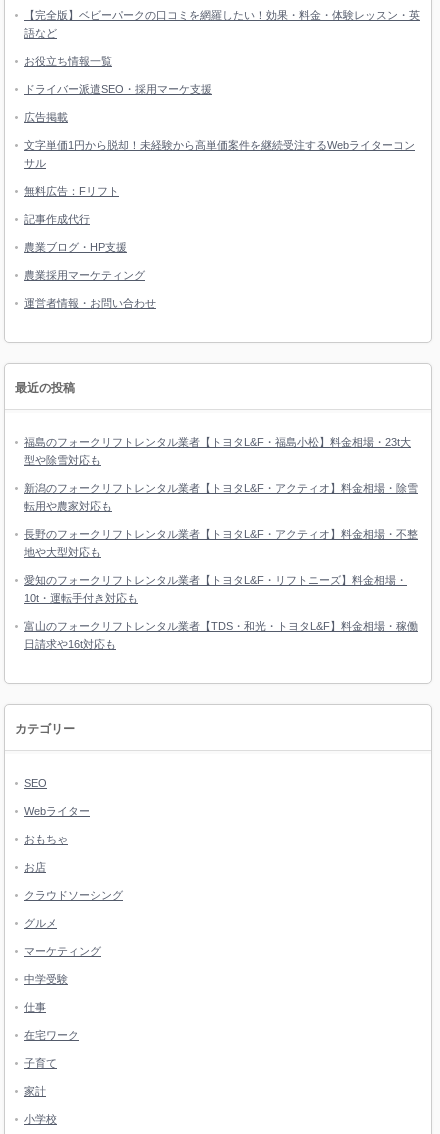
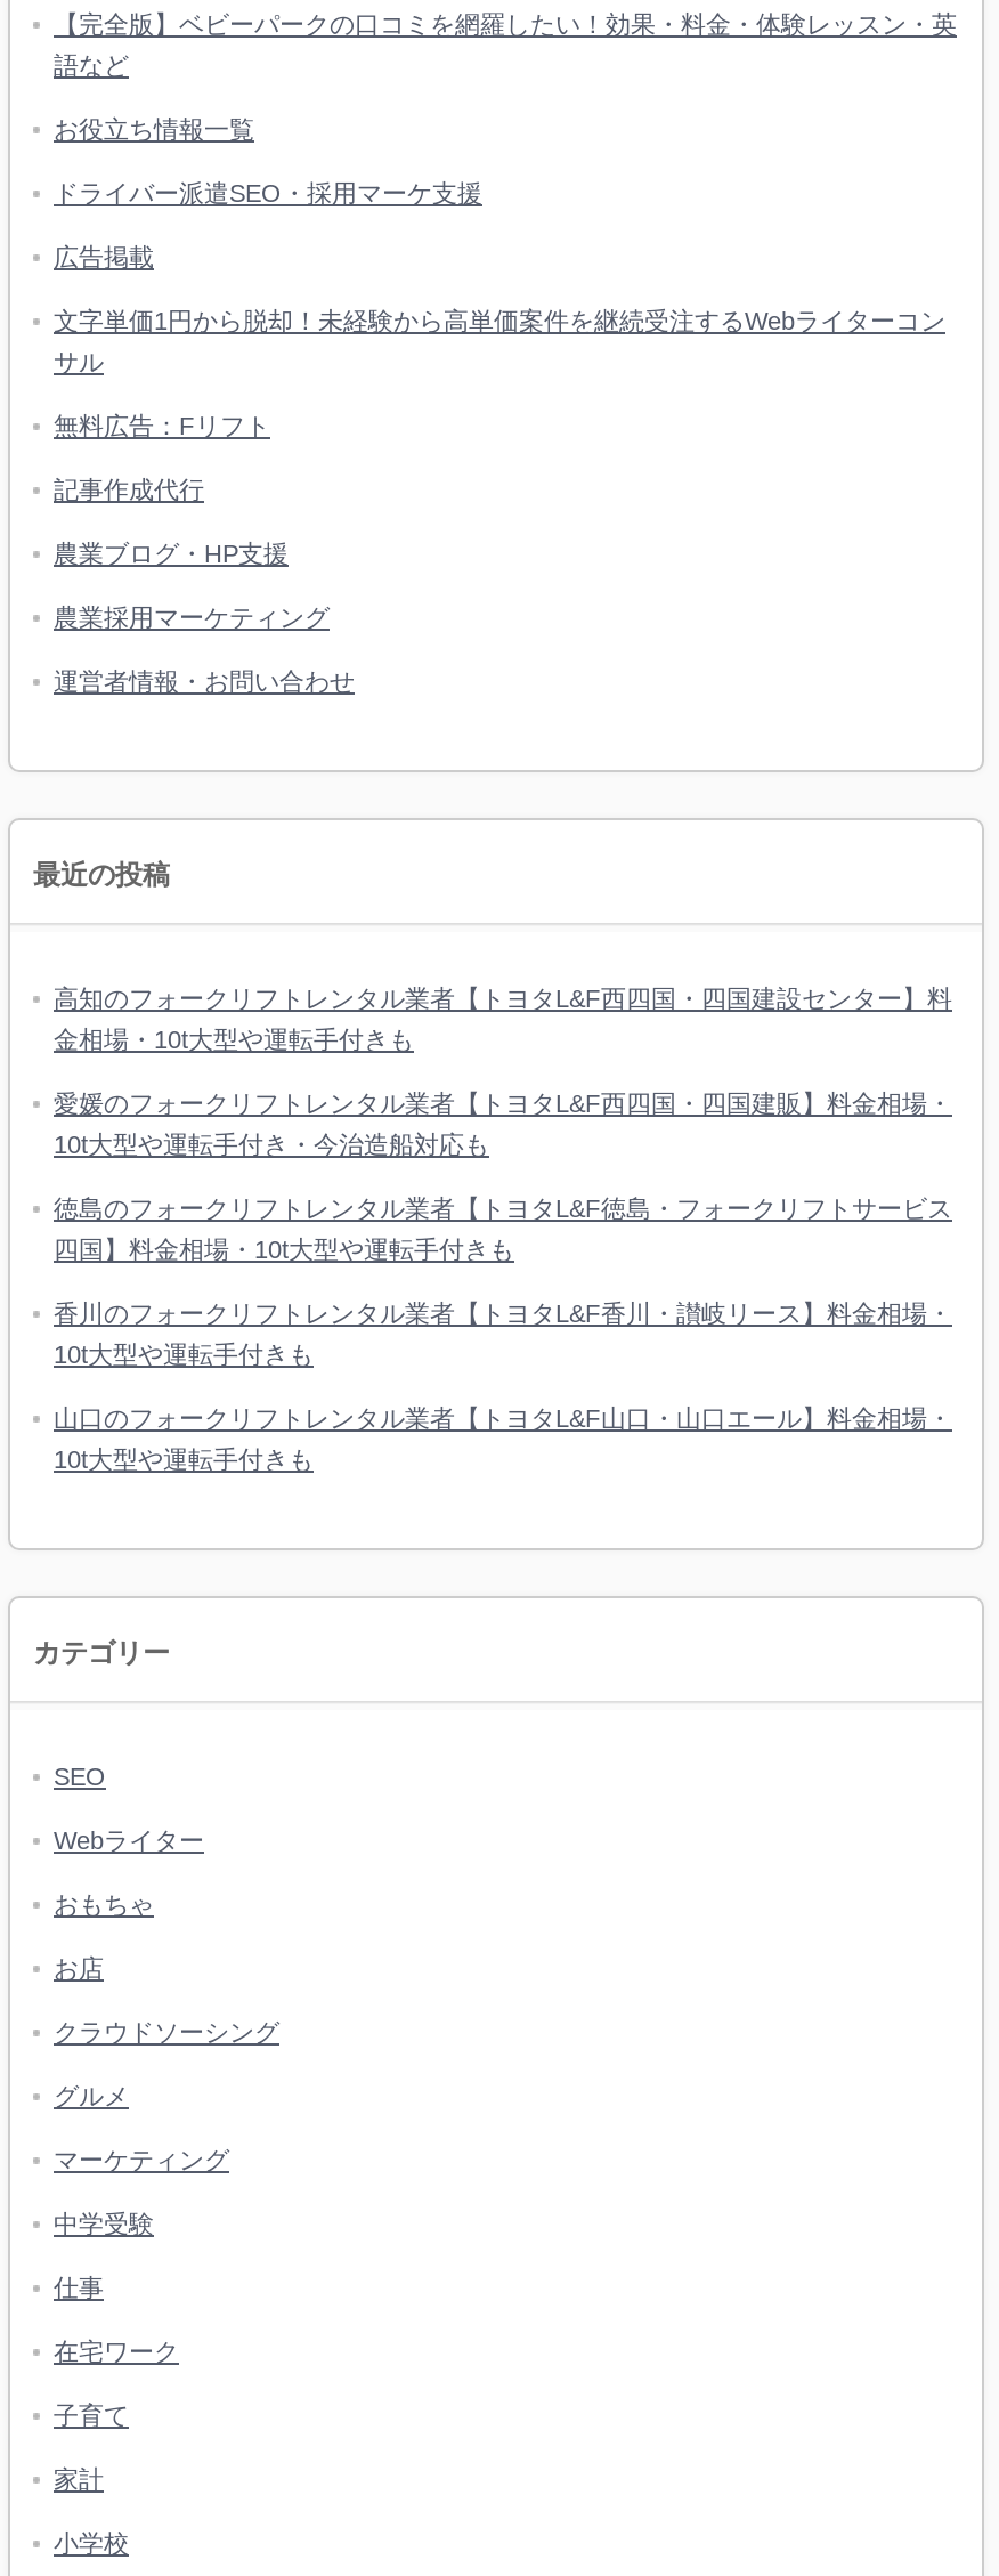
- 福島のフォークリフトレンタル業者【トヨタL&F・福島小松】料金相場・23t大
+ 高知のフォークリフトレンタル業者【トヨタL&F西四国・四国建設センター】料

- 型や除雪対応も
+ 金相場・10t大型や運転手付きも

- 新潟のフォークリフトレンタル業者【トヨタL&F・アクティオ】料金相場・除雪
+ 愛媛のフォークリフトレンタル業者【トヨタL&F西四国・四国建販】料金相場・

- 転用や農家対応も
+ 10t大型や運転手付き・今治造船対応も

- 長野のフォークリフトレンタル業者【トヨタL&F・アクティオ】料金相場・不整
+ 徳島のフォークリフトレンタル業者【トヨタL&F徳島・フォークリフトサービス

- 地や大型対応も
+ 四国】料金相場・10t大型や運転手付きも

- 愛知のフォークリフトレンタル業者【トヨタL&F・リフトニーズ】料金相場・
+ 香川のフォークリフトレンタル業者【トヨタL&F香川・讃岐リース】料金相場・

- 10t・運転手付き対応も
+ 10t大型や運転手付きも

- 富山のフォークリフトレンタル業者【TDS・和光・トヨタL&F】料金相場・稼働
+ 山口のフォークリフトレンタル業者【トヨタL&F山口・山口エール】料金相場・

- 日請求や16t対応も
+ 10t大型や運転手付きも
